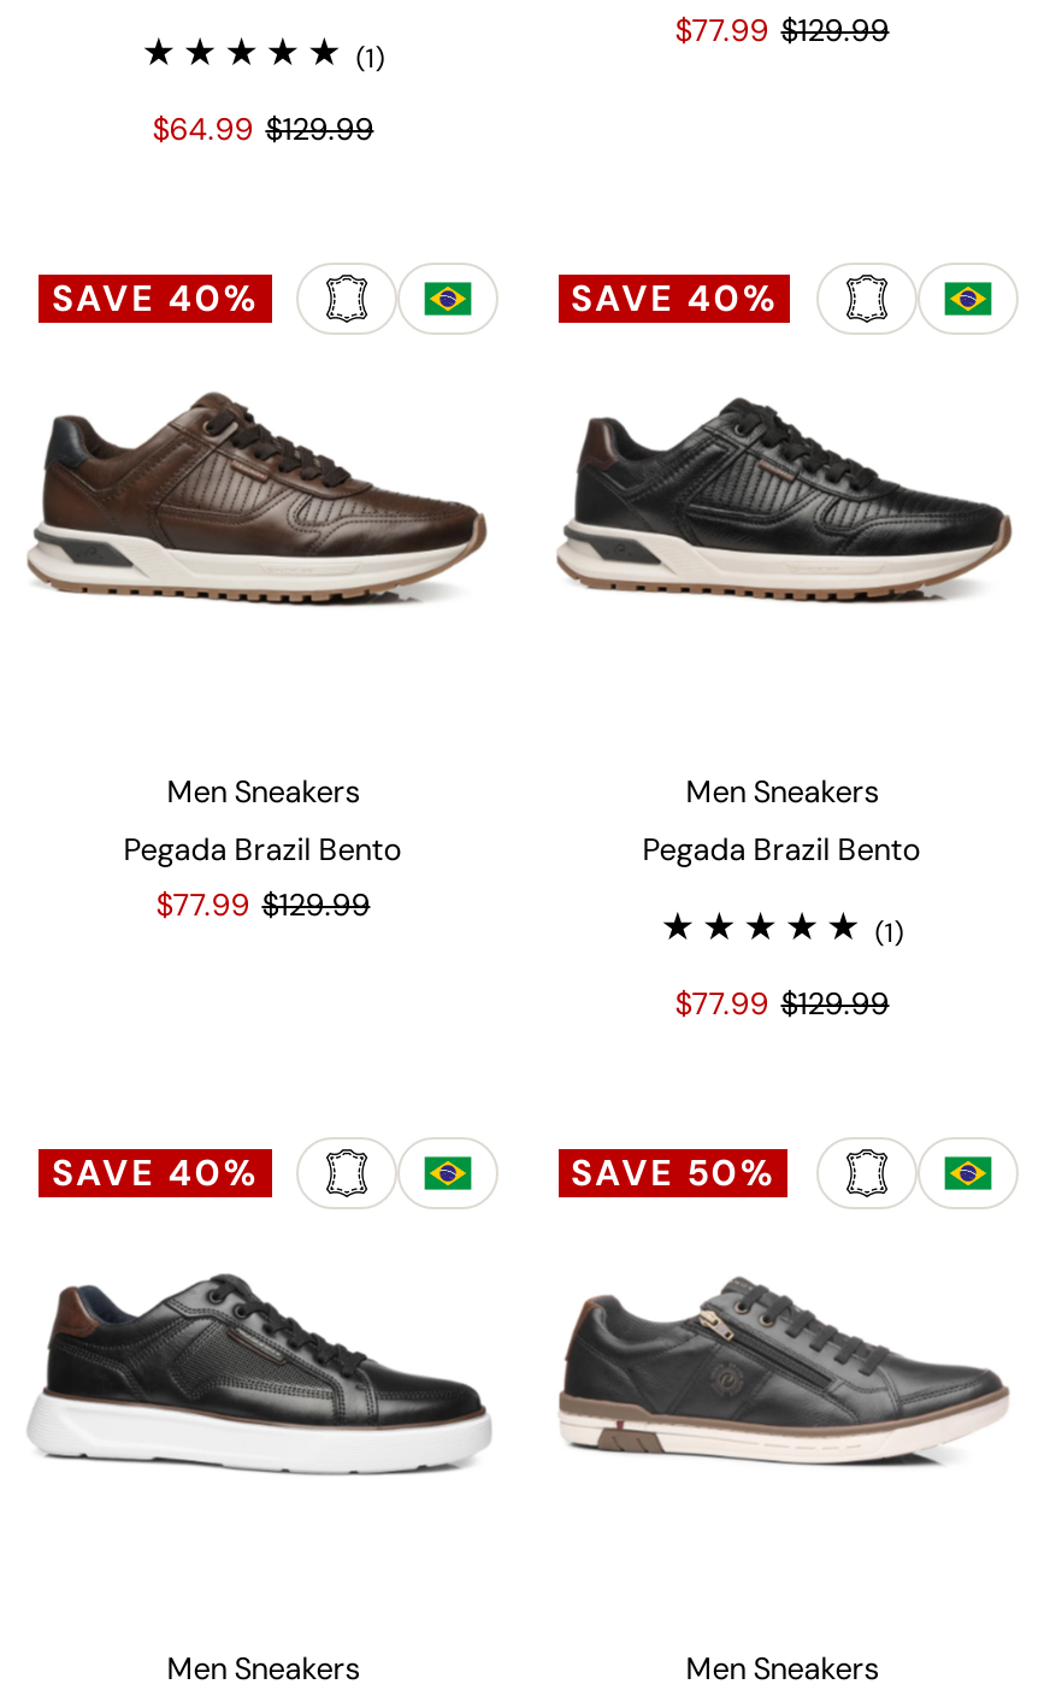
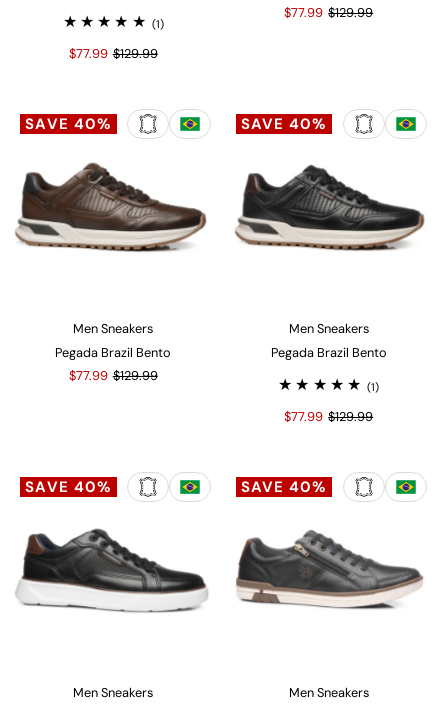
- $64.99 $129.99
+ $77.99 $129.99

- SAVE 50%
+ SAVE 40%
